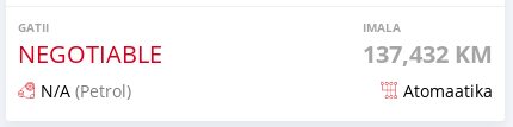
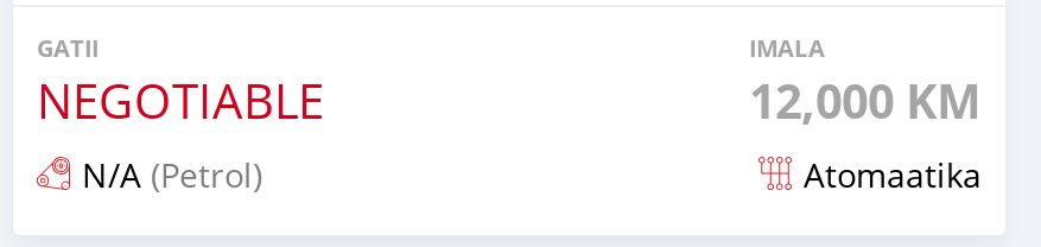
- 137,432 KM
+ 12,000 KM
